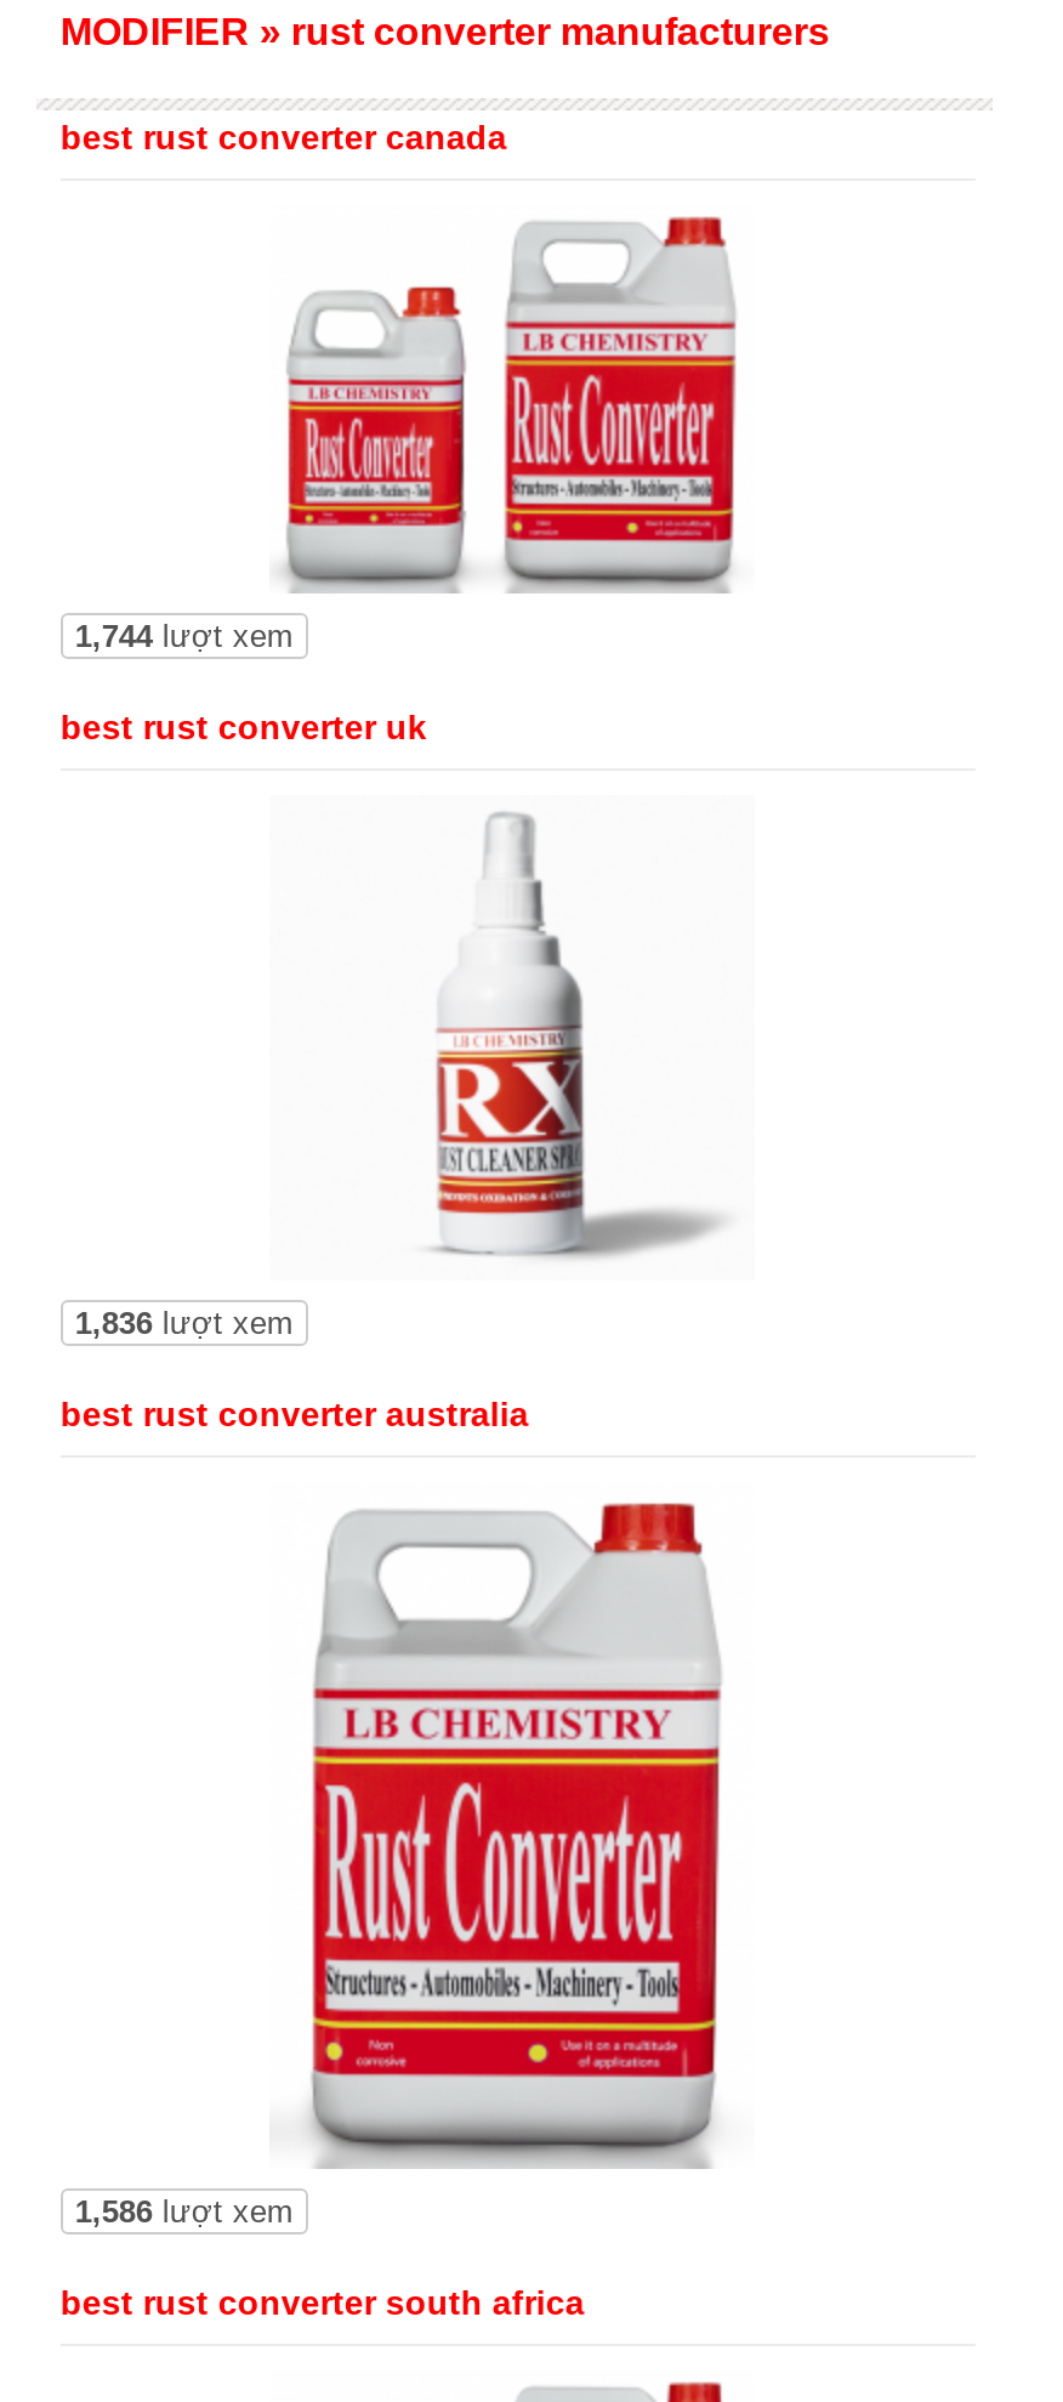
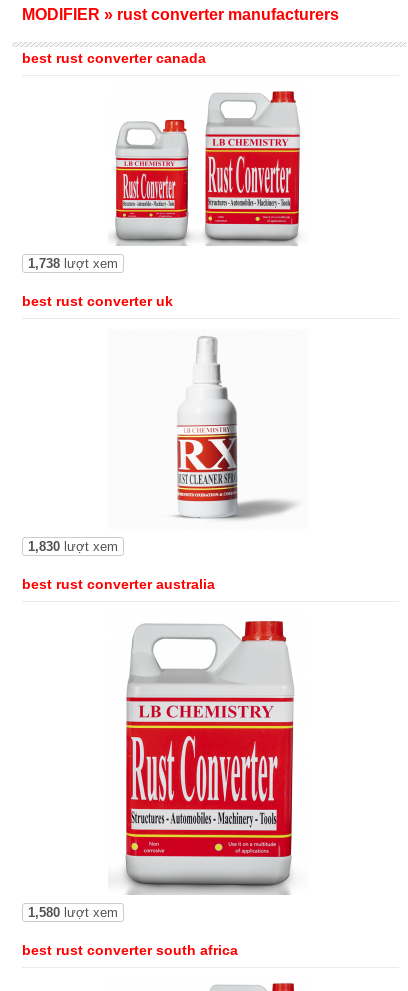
- 1,744 lượt xem
+ 1,738 lượt xem

- 1,836 lượt xem
+ 1,830 lượt xem

- 1,586 lượt xem
+ 1,580 lượt xem
